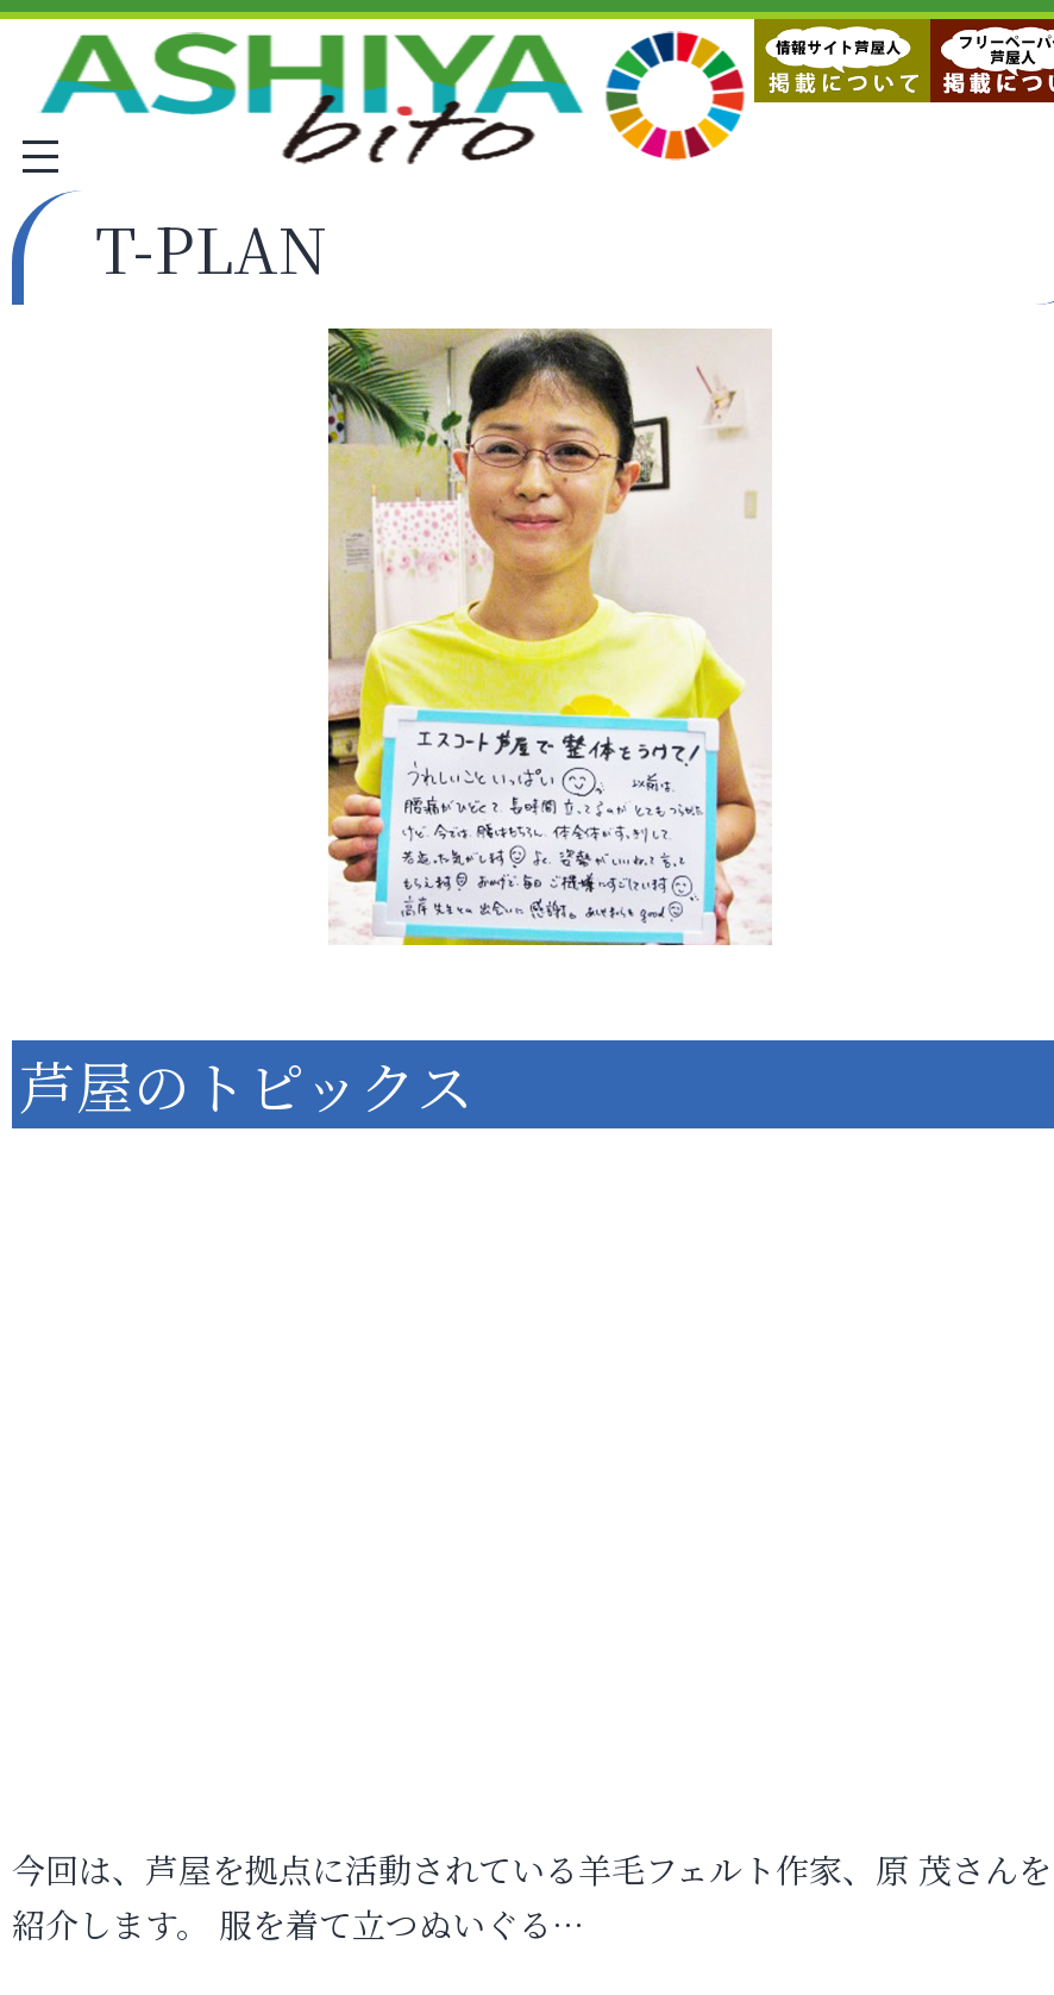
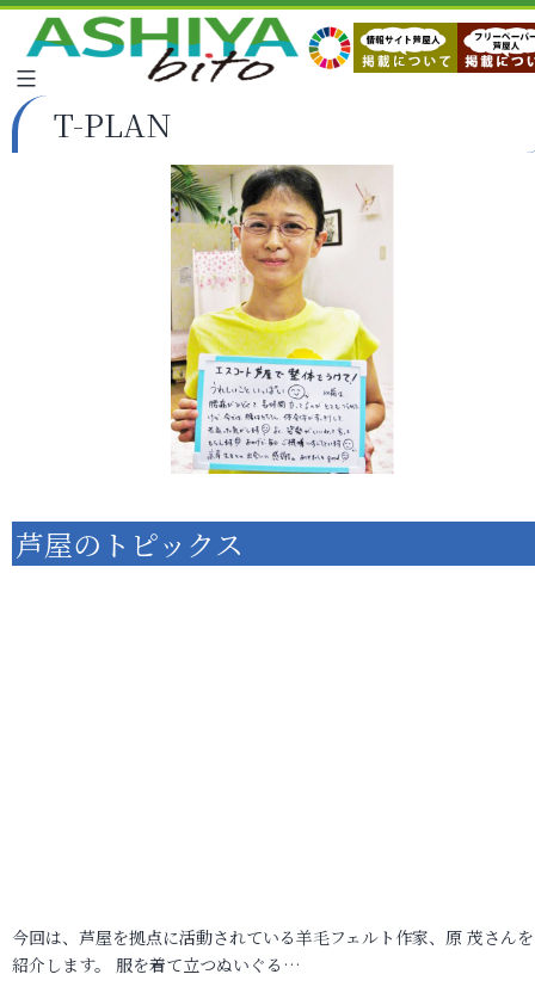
- [image]
+ [image]
